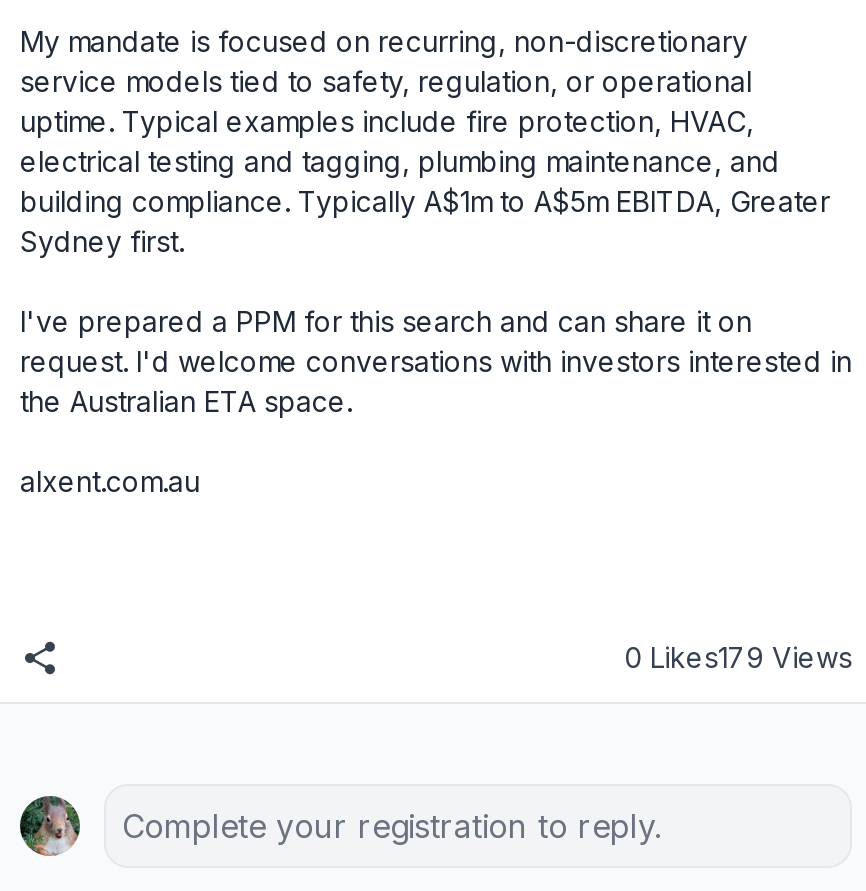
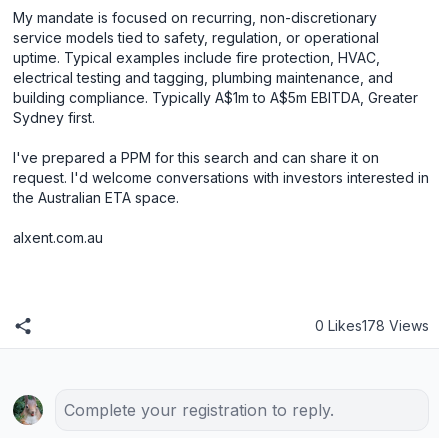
- 0 Likes179 Views
+ 0 Likes178 Views
